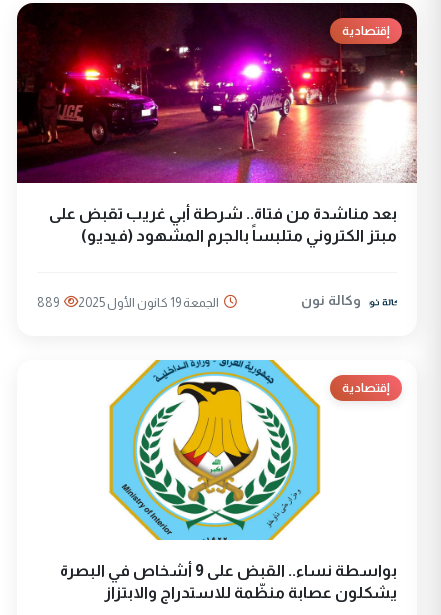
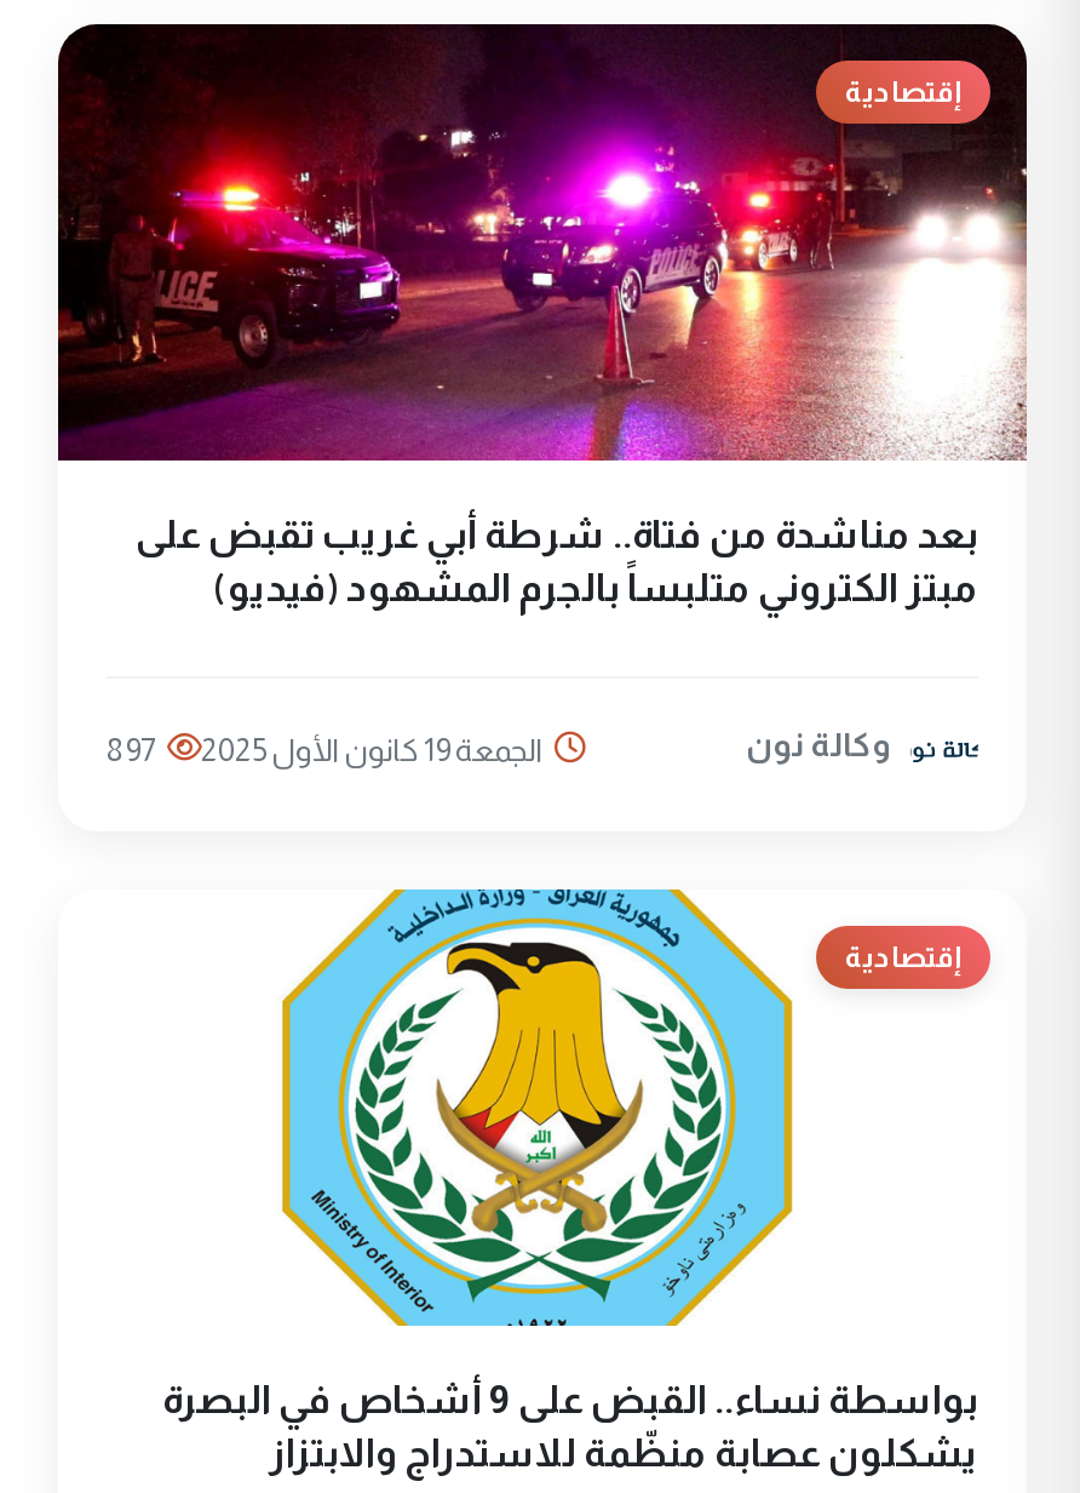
- 889
+ 897
